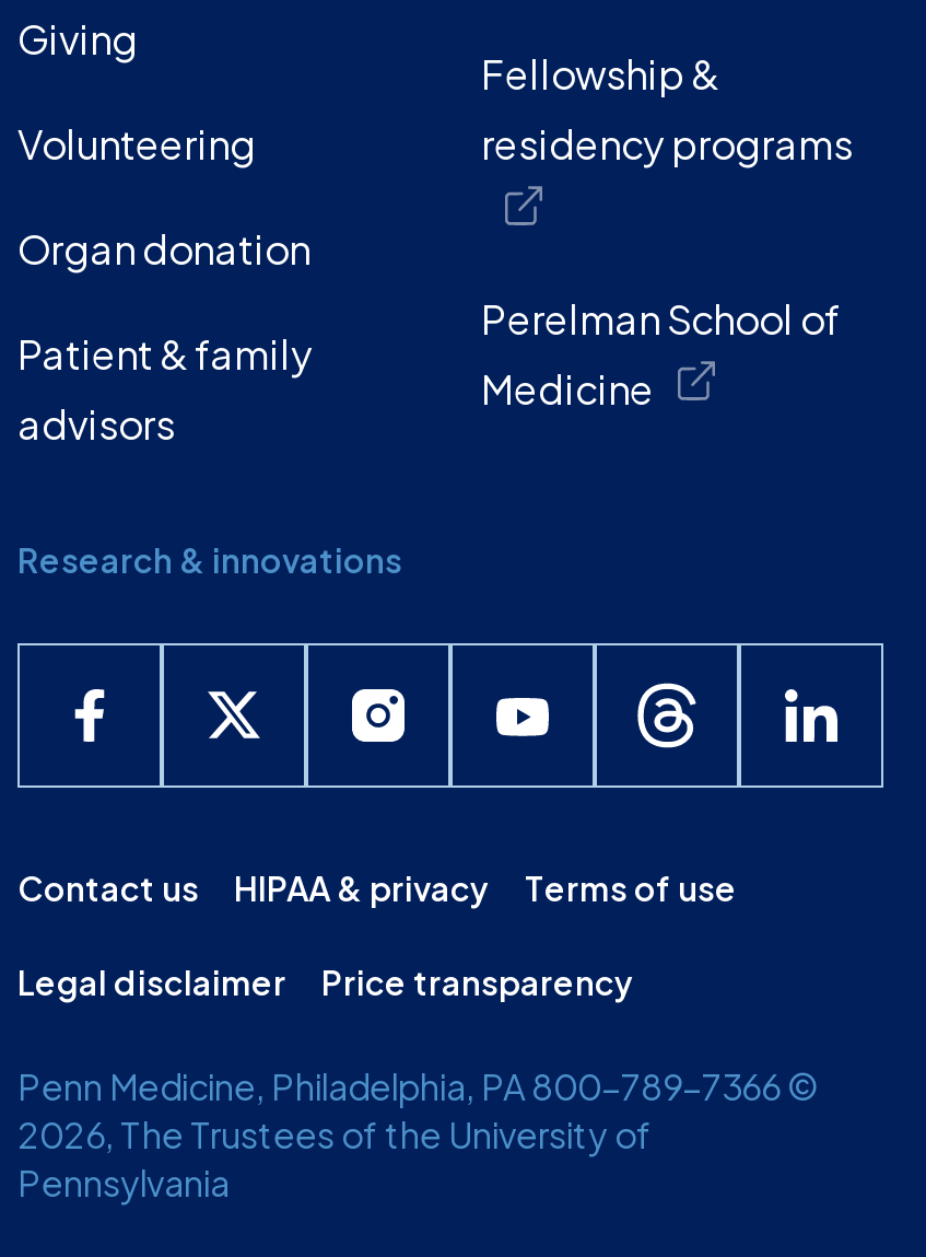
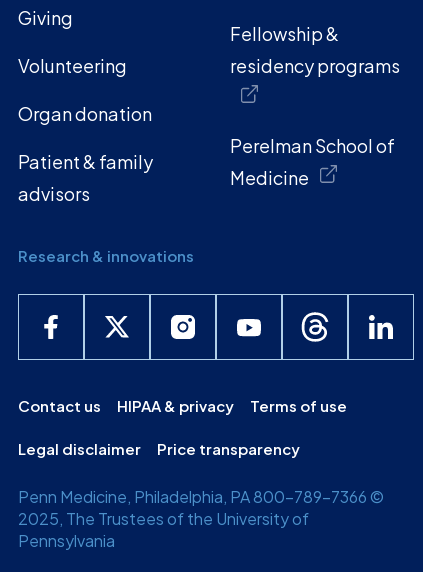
- 2026, The Trustees of the University of
+ 2025, The Trustees of the University of
